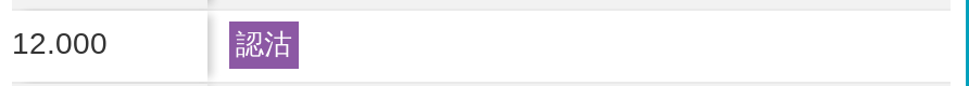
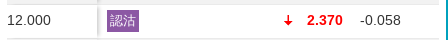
+ 2.370
+ -0.058
